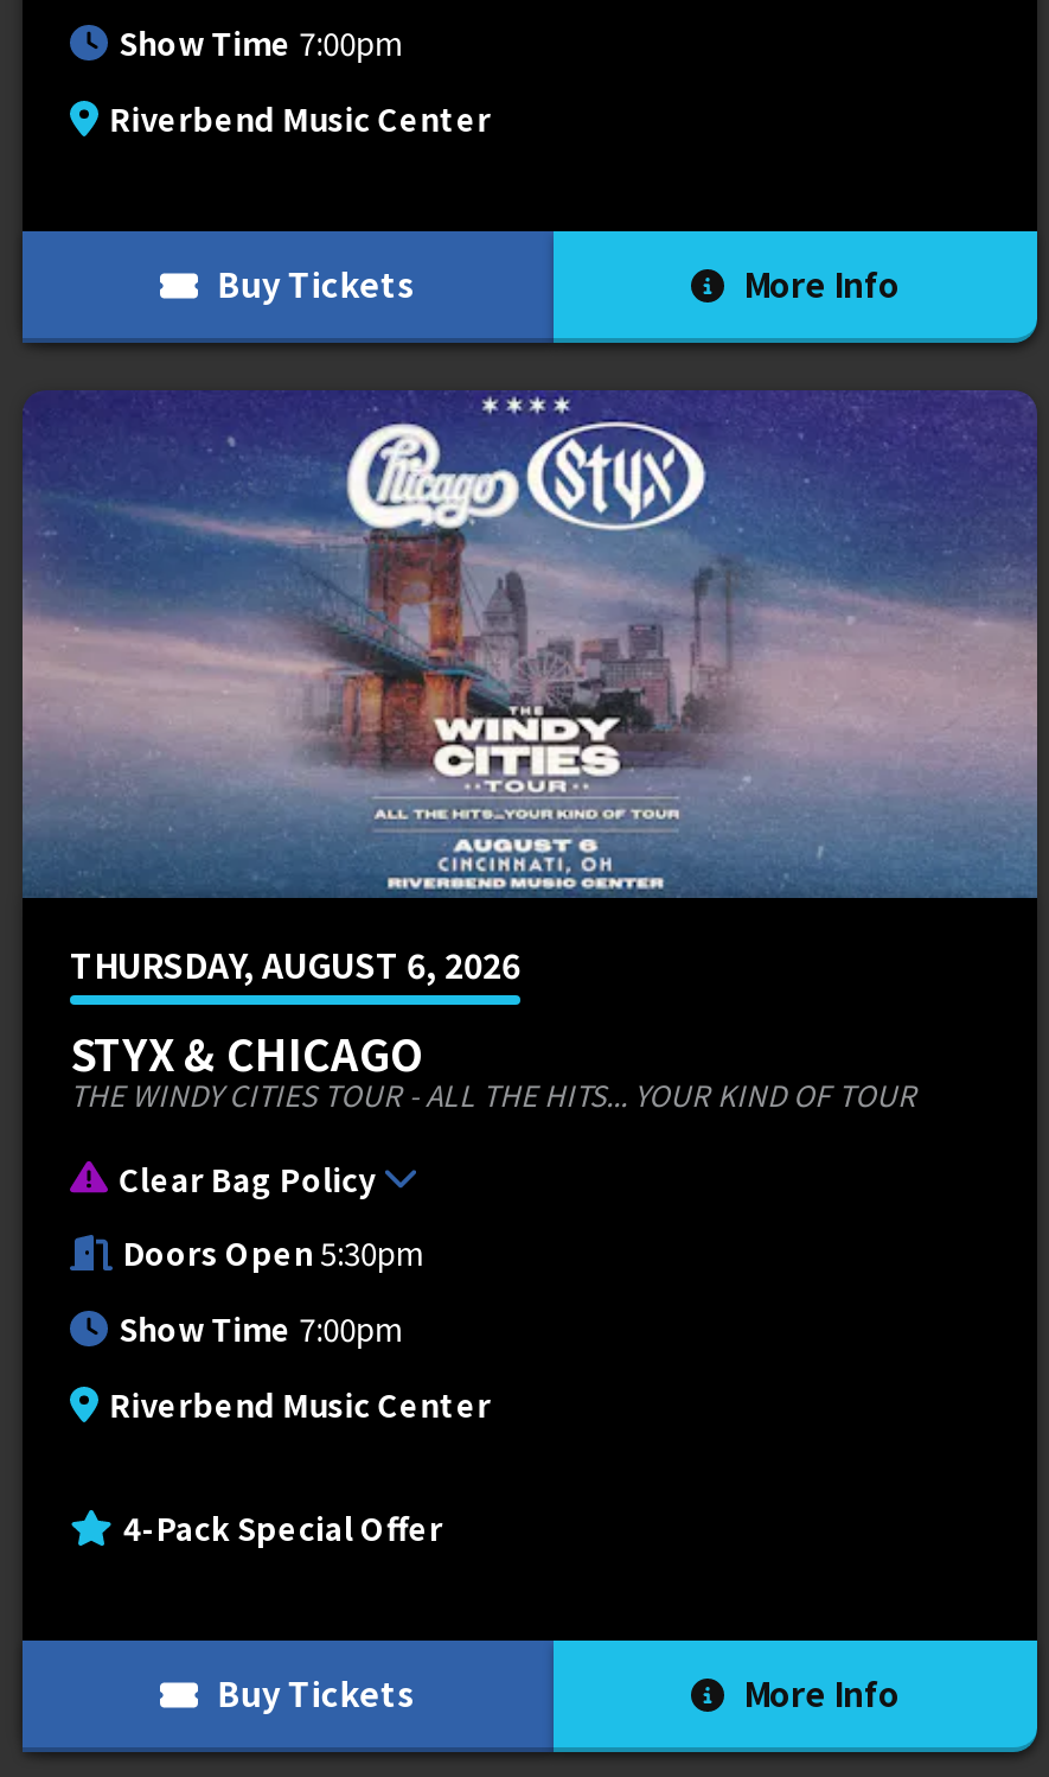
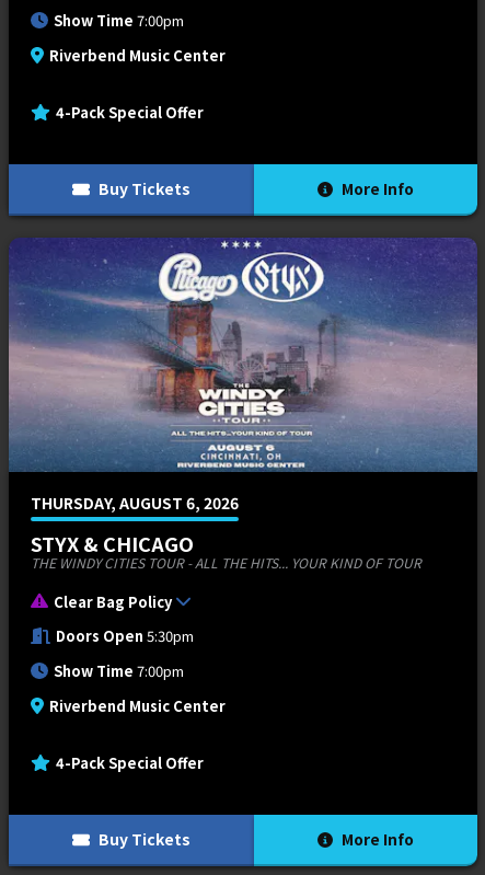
+ 4-Pack Special Offer
